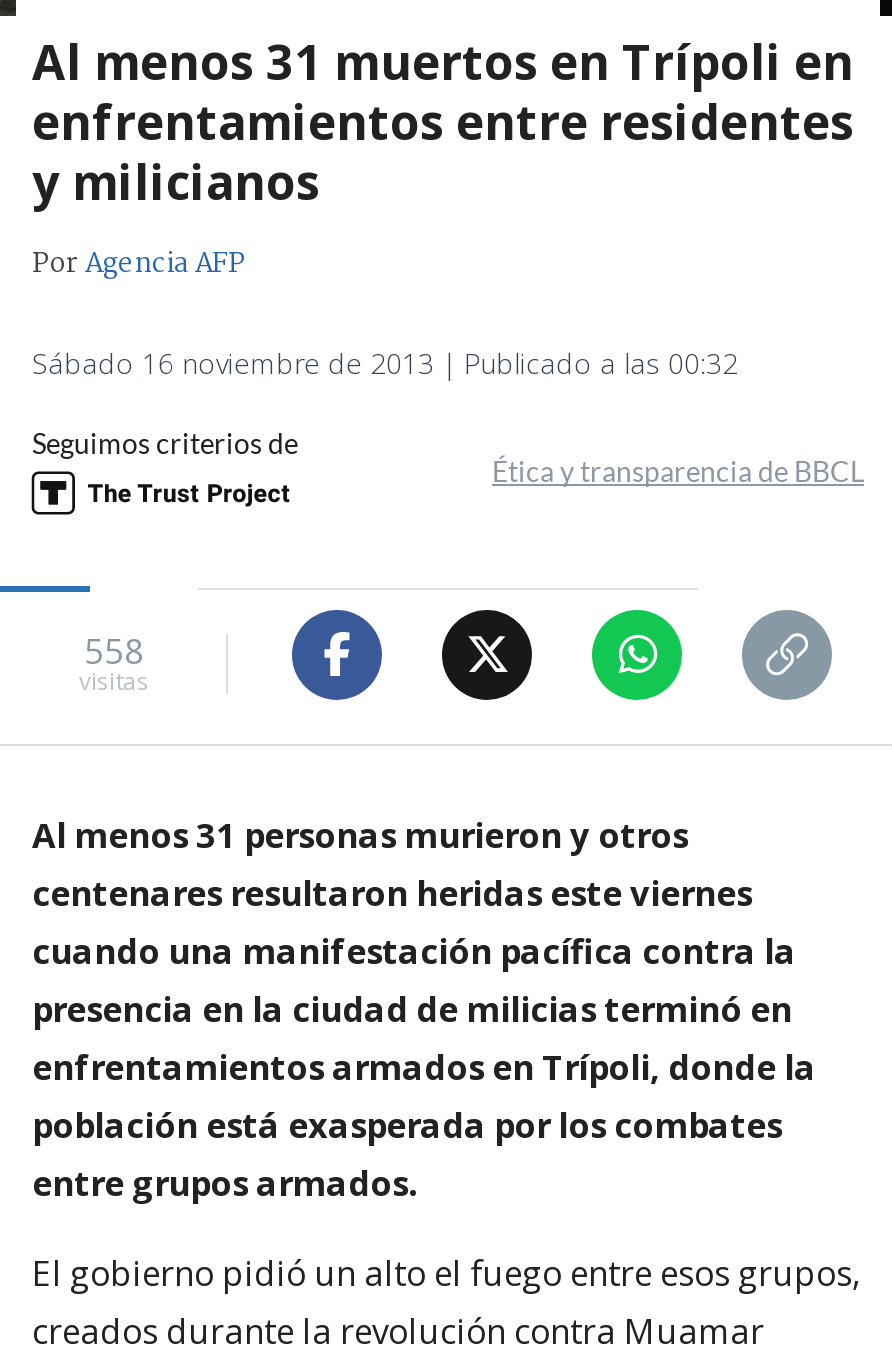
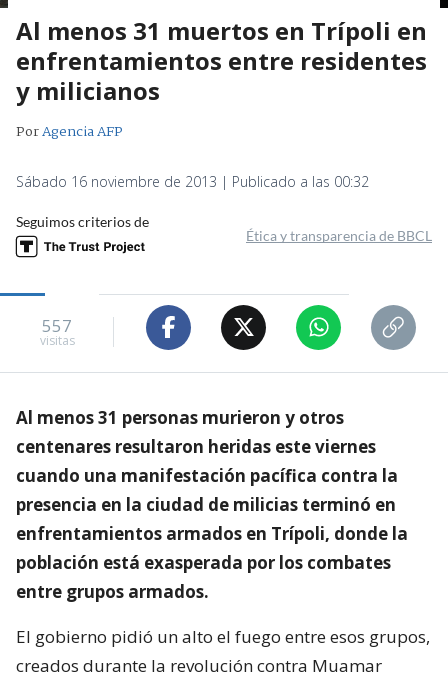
- 558
+ 557
